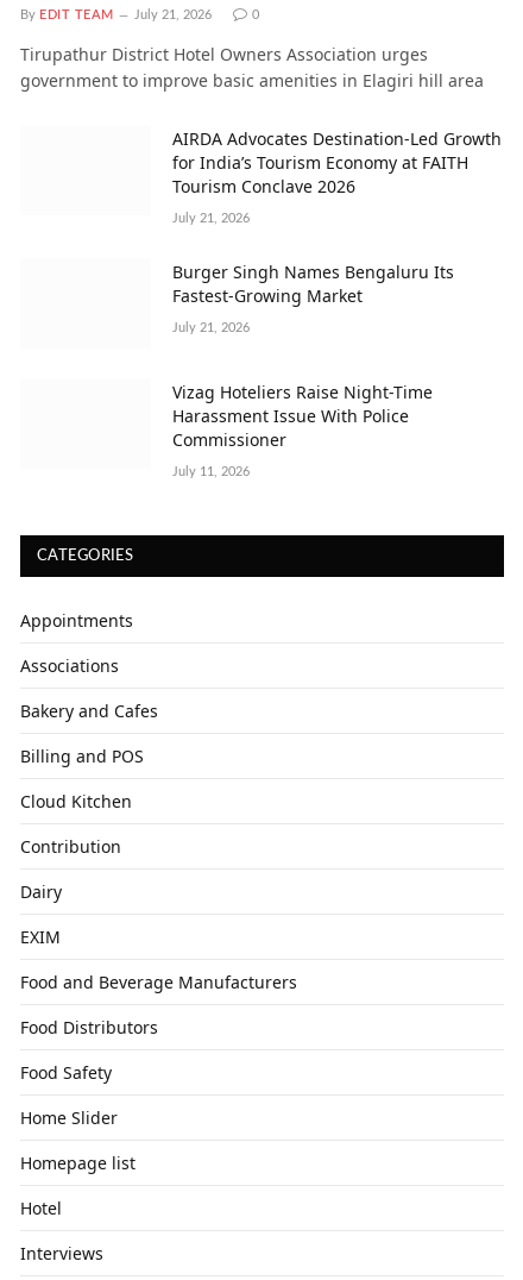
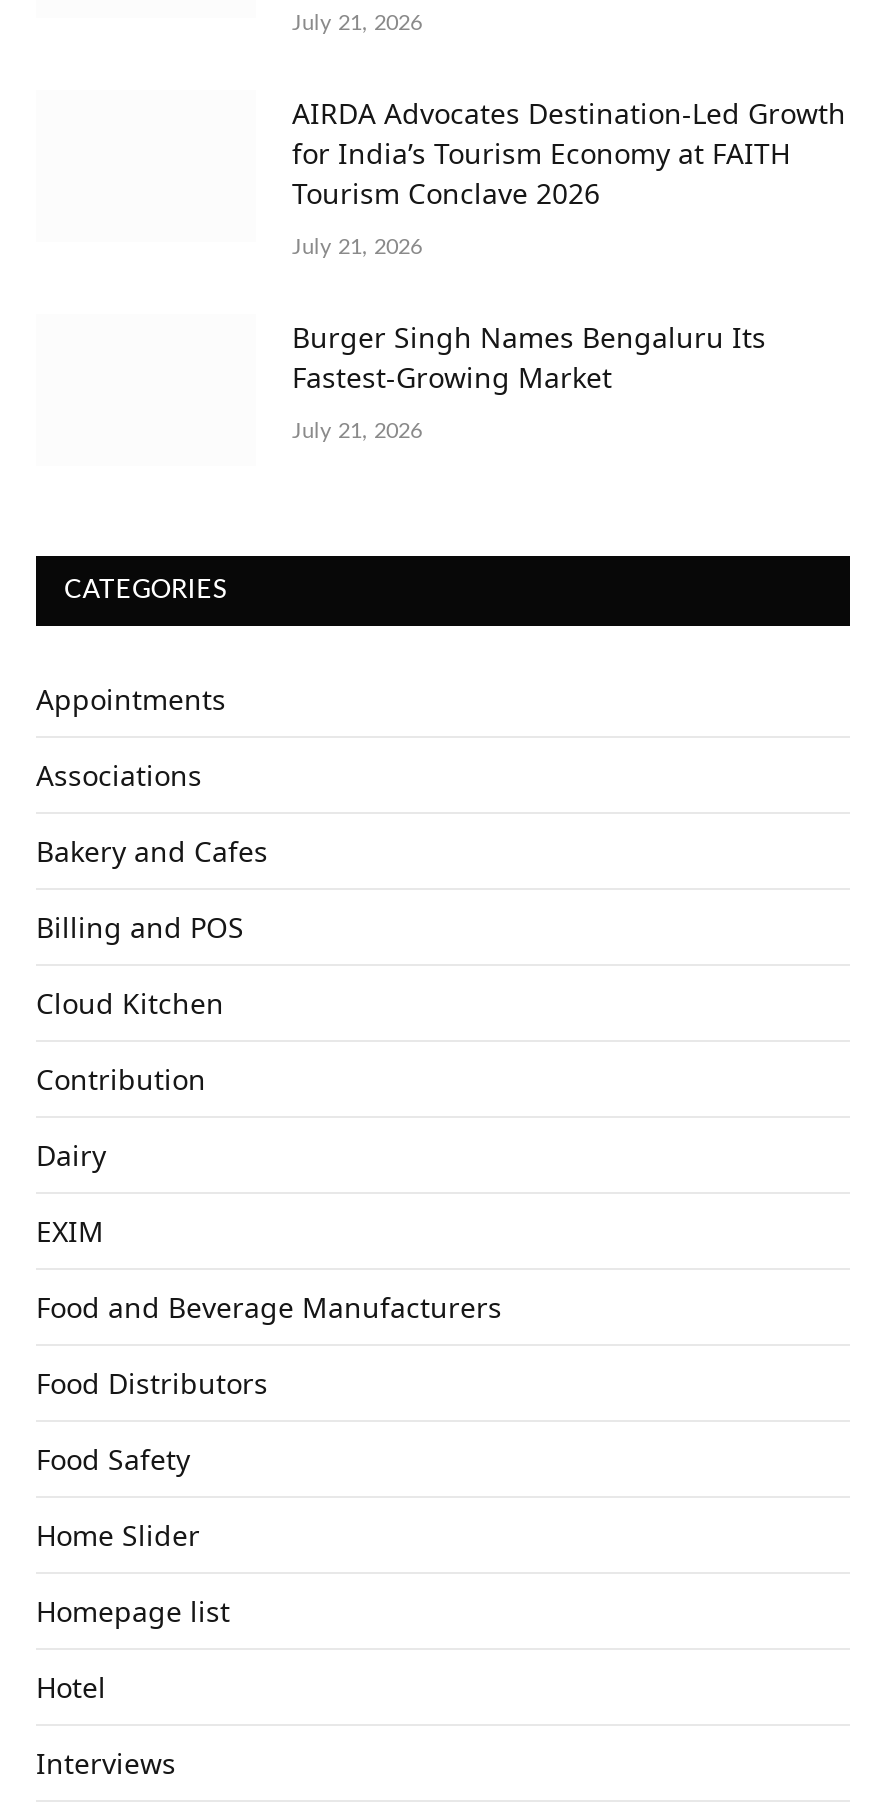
- By EDIT TEAM

- 0
- Tirupathur District Hotel Owners Association urges
- government to improve basic amenities in Elagiri hill area

- Vizag Hoteliers Raise Night-Time
- Harassment Issue With Police
- Commissioner
- July 11, 2026
